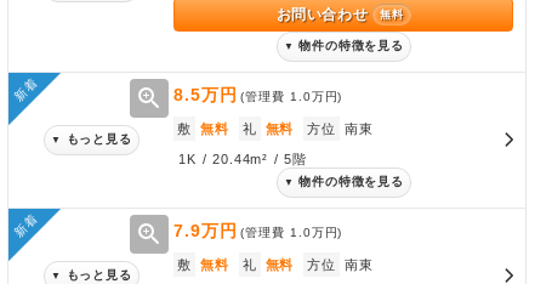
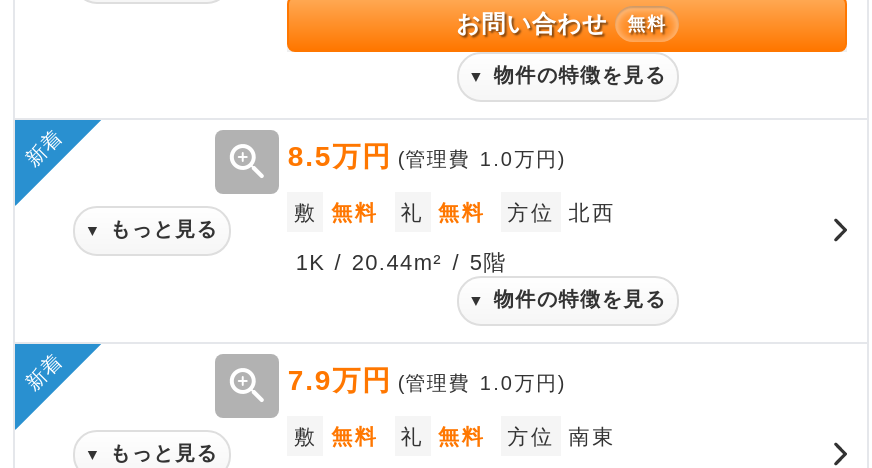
- 方位 南東
+ 方位 北西
